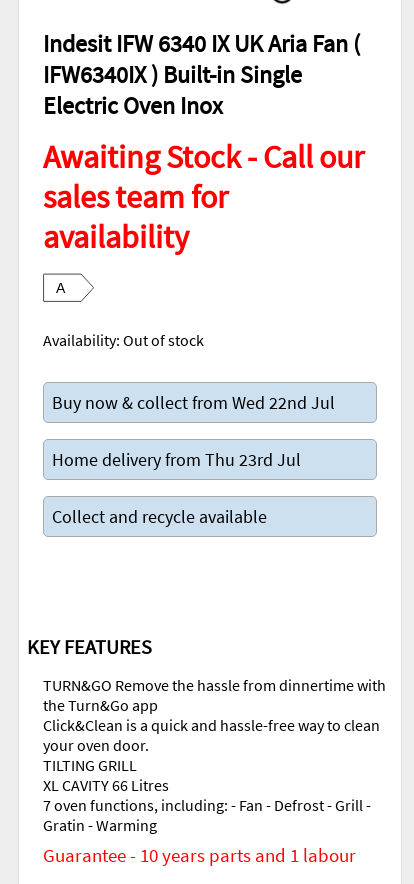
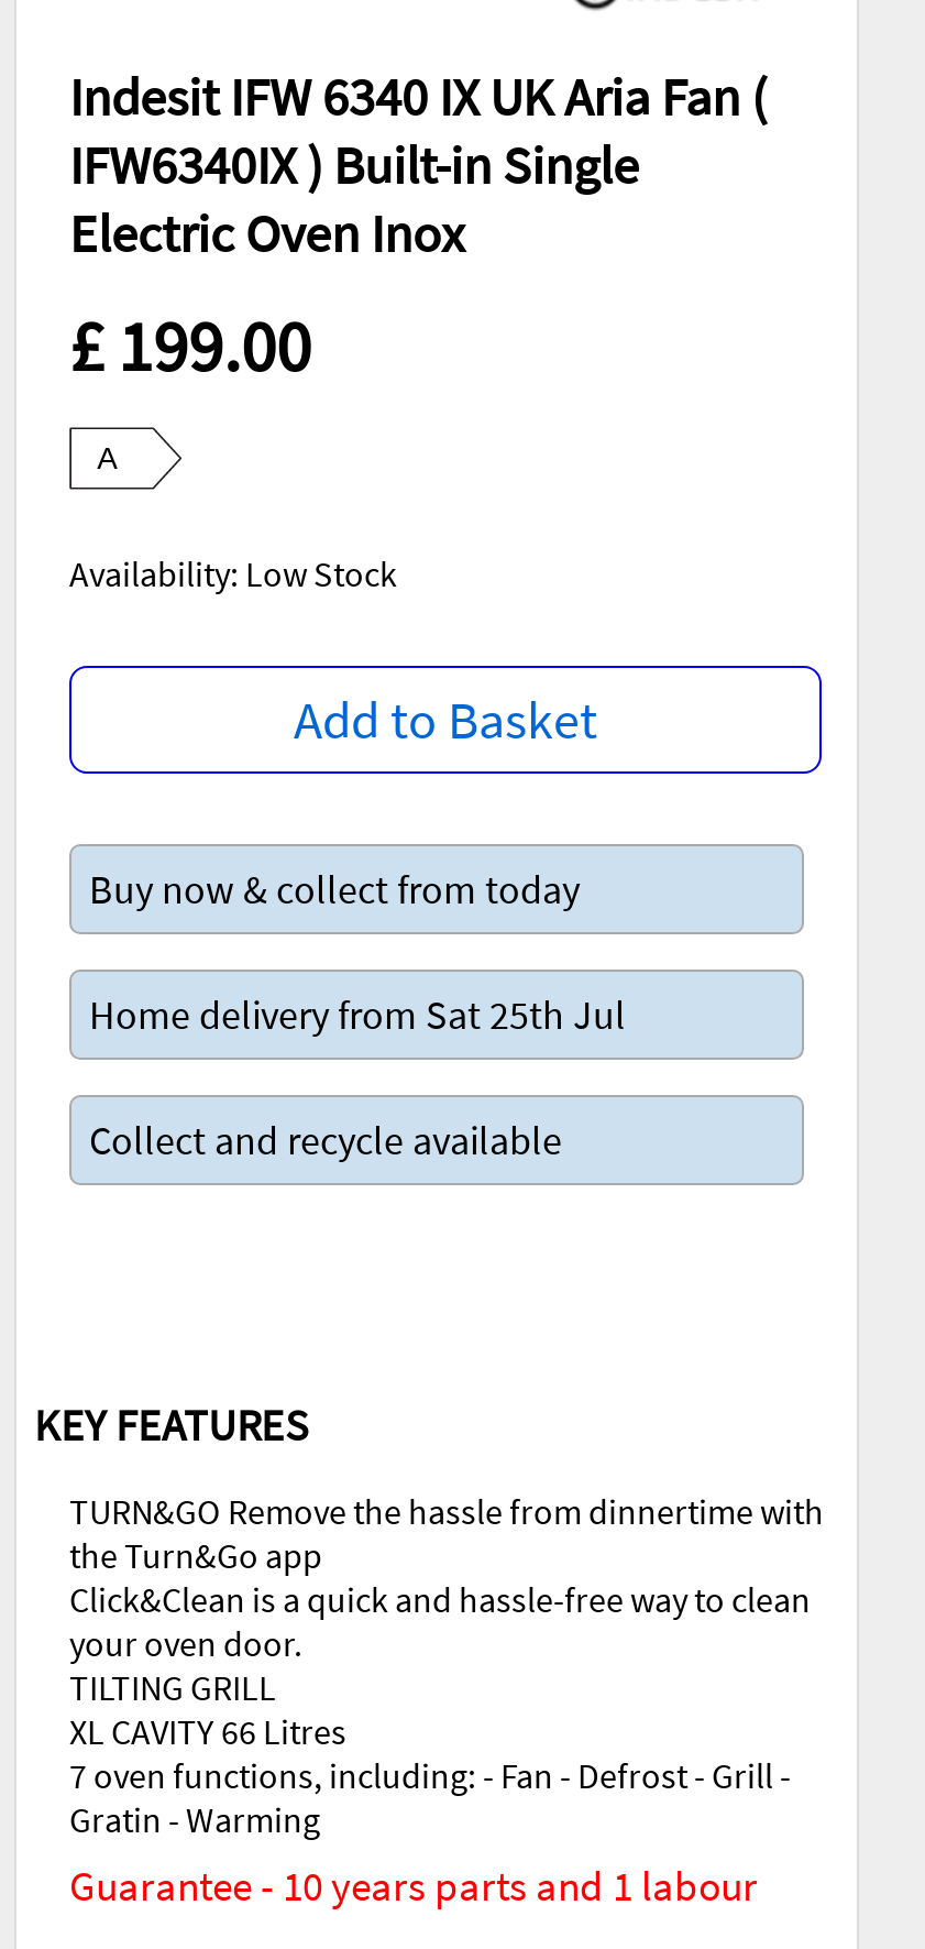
- Awaiting Stock - Call our
- sales team for
- availability
+ £ 199.00

moved up: A

- Availability: Out of stock
- Buy now & collect from Wed 22nd Jul
- Home delivery from Thu 23rd Jul
+ Availability: Low Stock
+ Add to Basket
+ Buy now & collect from today
+ Home delivery from Sat 25th Jul
